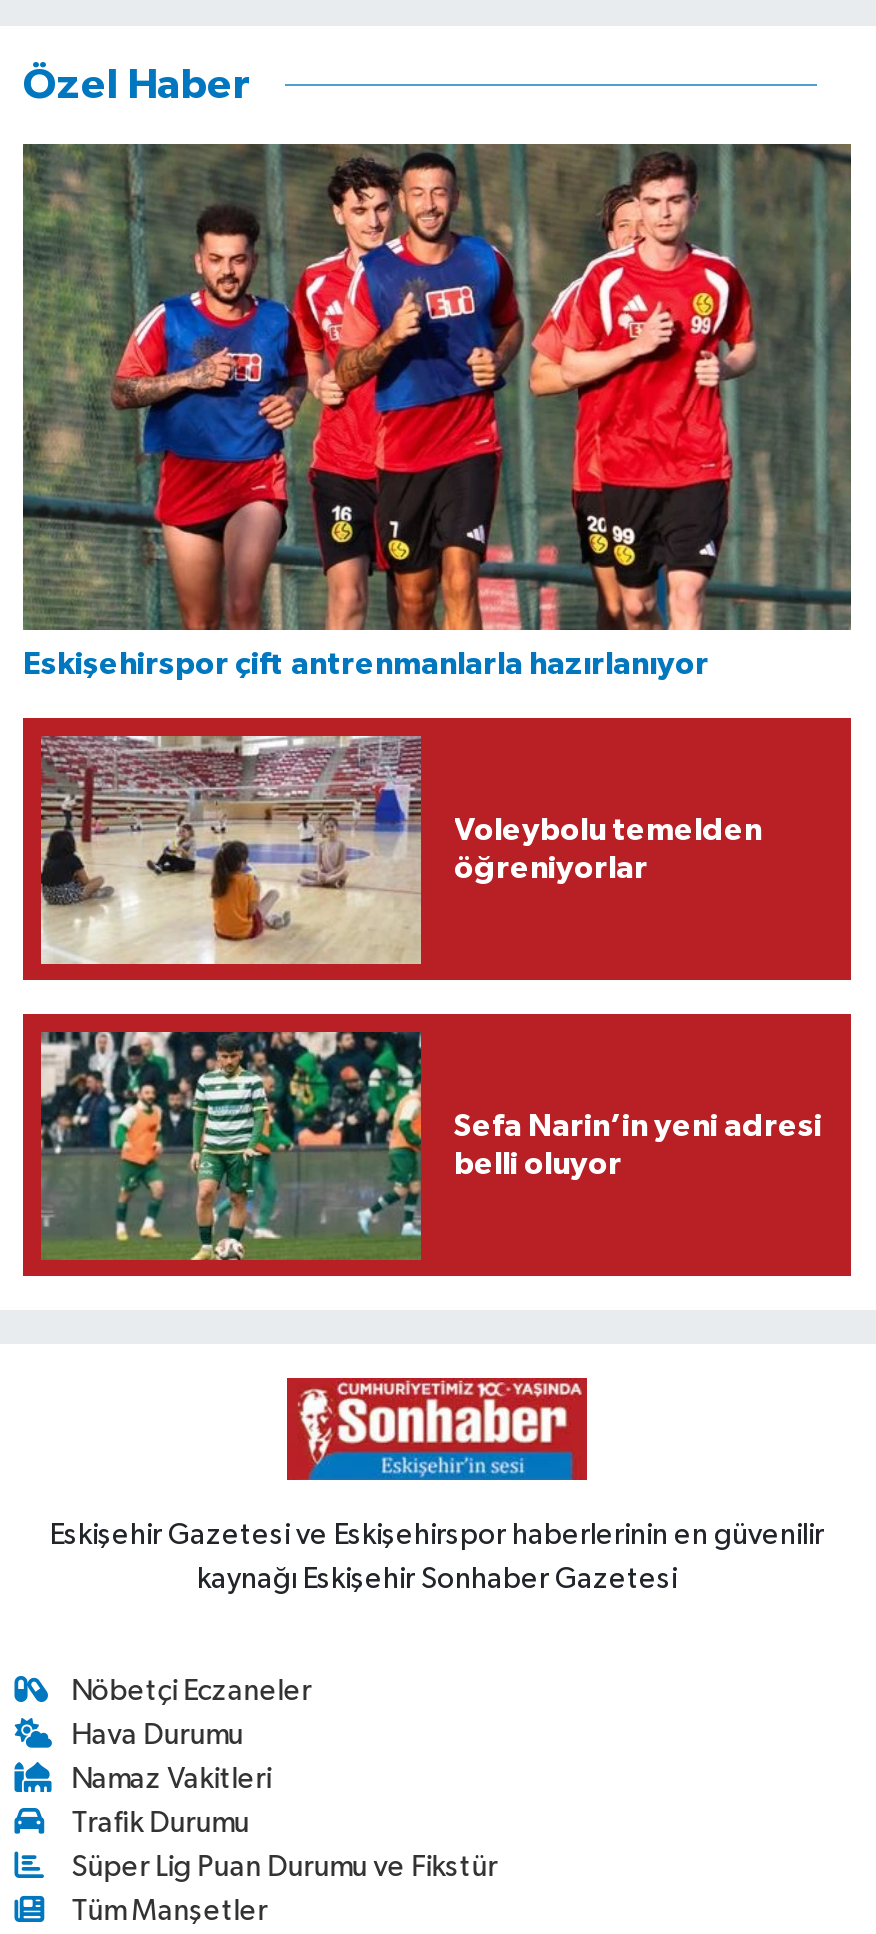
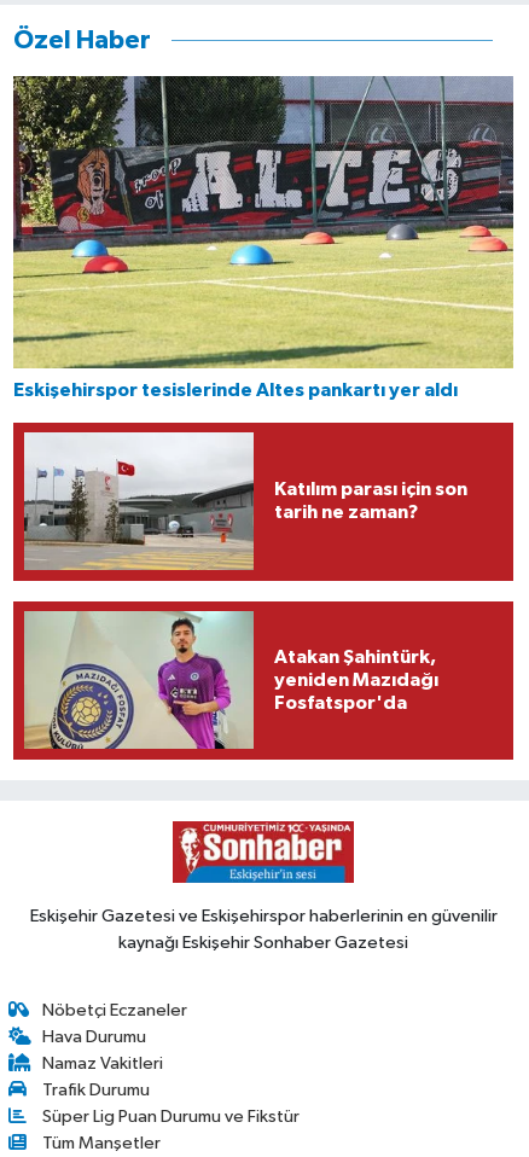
- [image]
- Eskişehirspor çift antrenmanlarla hazırlanıyor
+ [image]
+ Eskişehirspor tesislerinde Altes pankartı yer aldı

- [image]
- Voleybolu temelden
- öğreniyorlar
+ [image]
+ Katılım parası için son
+ tarih ne zaman?

- [image]
- Sefa Narin’in yeni adresi
- belli oluyor
+ [image]
+ Atakan Şahintürk,
+ yeniden Mazıdağı
+ Fosfatspor'da
